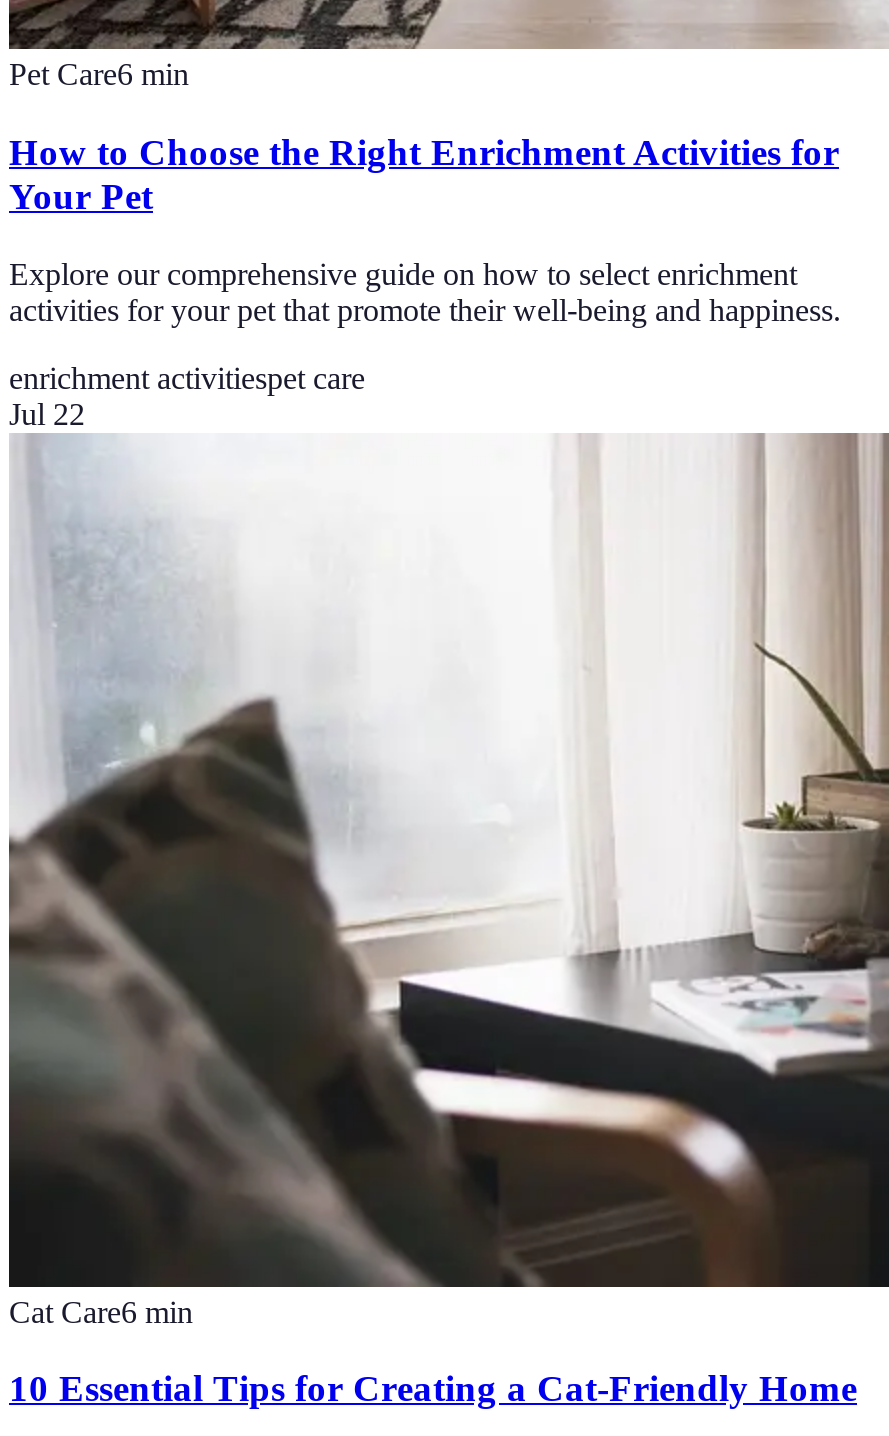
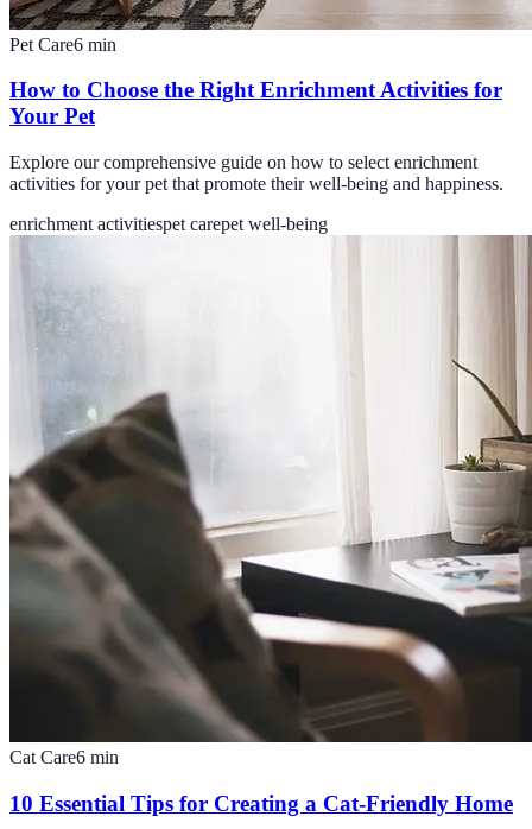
- enrichment activitiespet care
- Jul 22
+ enrichment activitiespet carepet well-being
